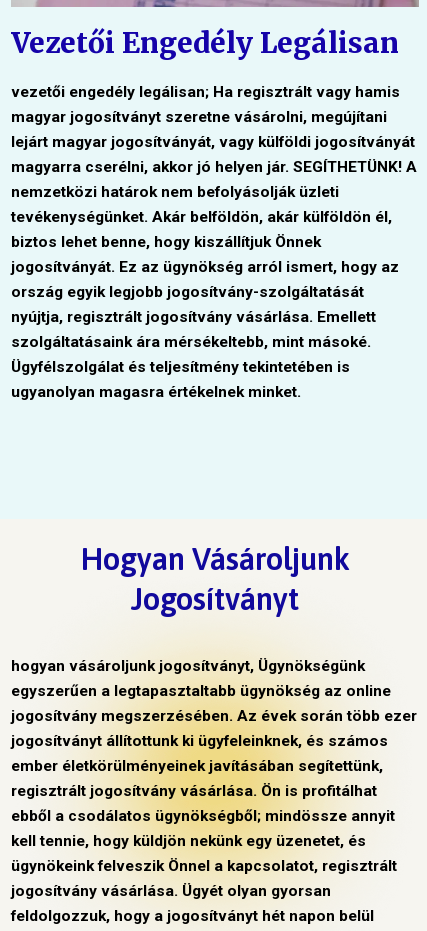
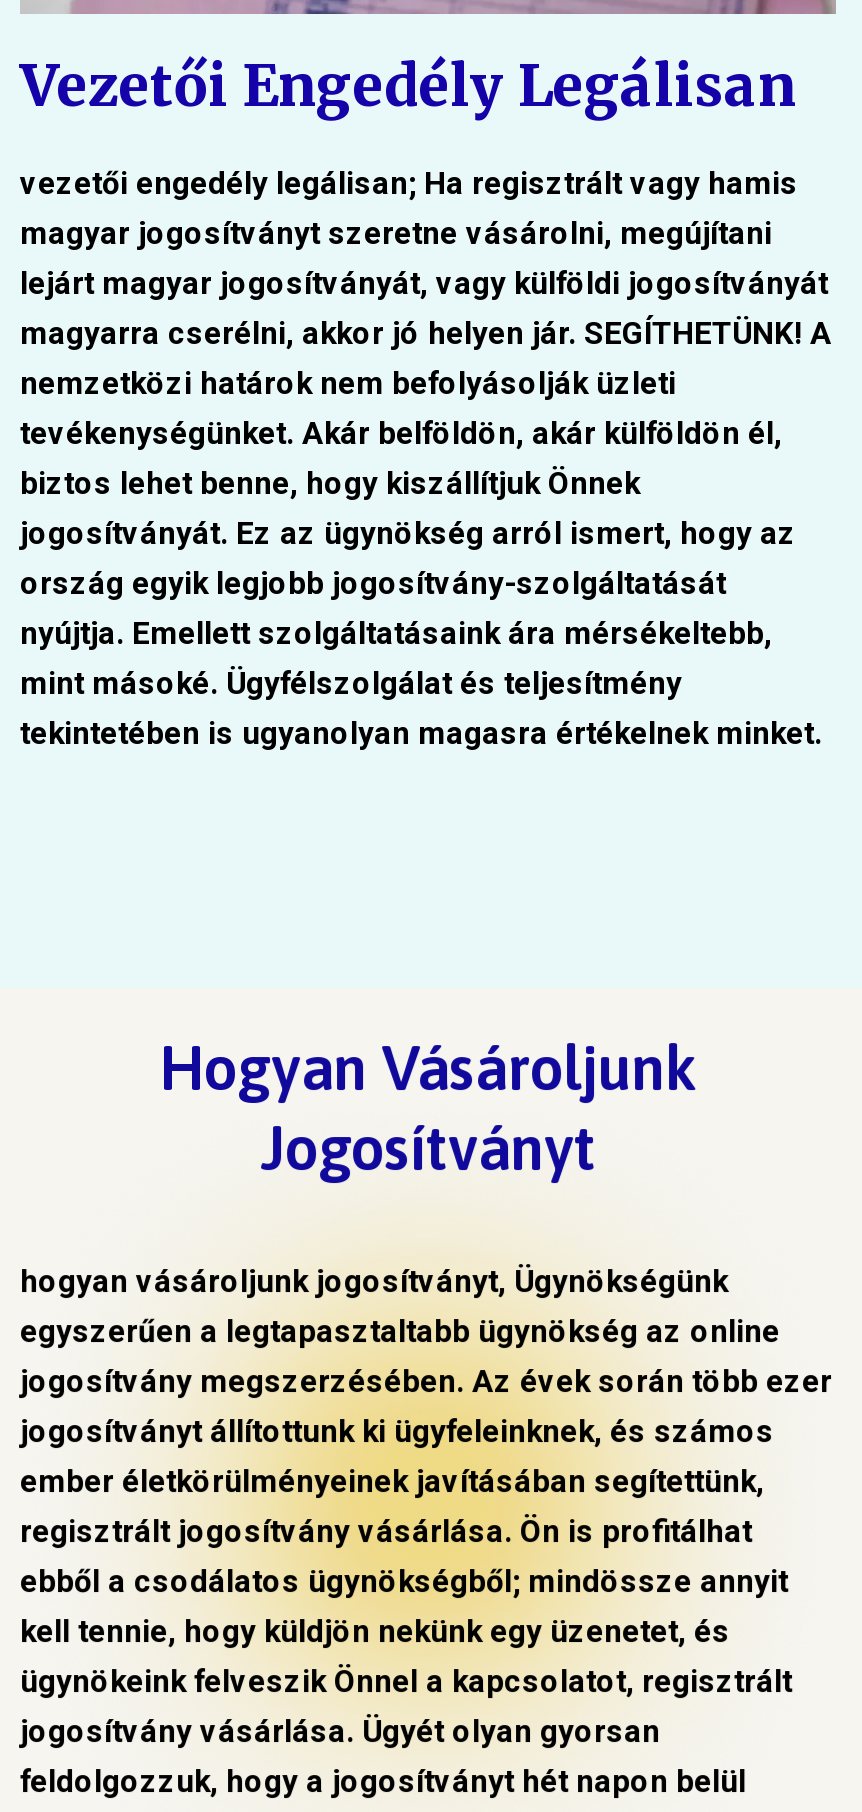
- nyújtja, regisztrált jogosítvány vásárlása. Emellett
- szolgáltatásaink ára mérsékeltebb, mint másoké.
- Ügyfélszolgálat és teljesítmény tekintetében is
- ugyanolyan magasra értékelnek minket.
+ nyújtja. Emellett szolgáltatásaink ára mérsékeltebb,
+ mint másoké. Ügyfélszolgálat és teljesítmény
+ tekintetében is ugyanolyan magasra értékelnek minket.
